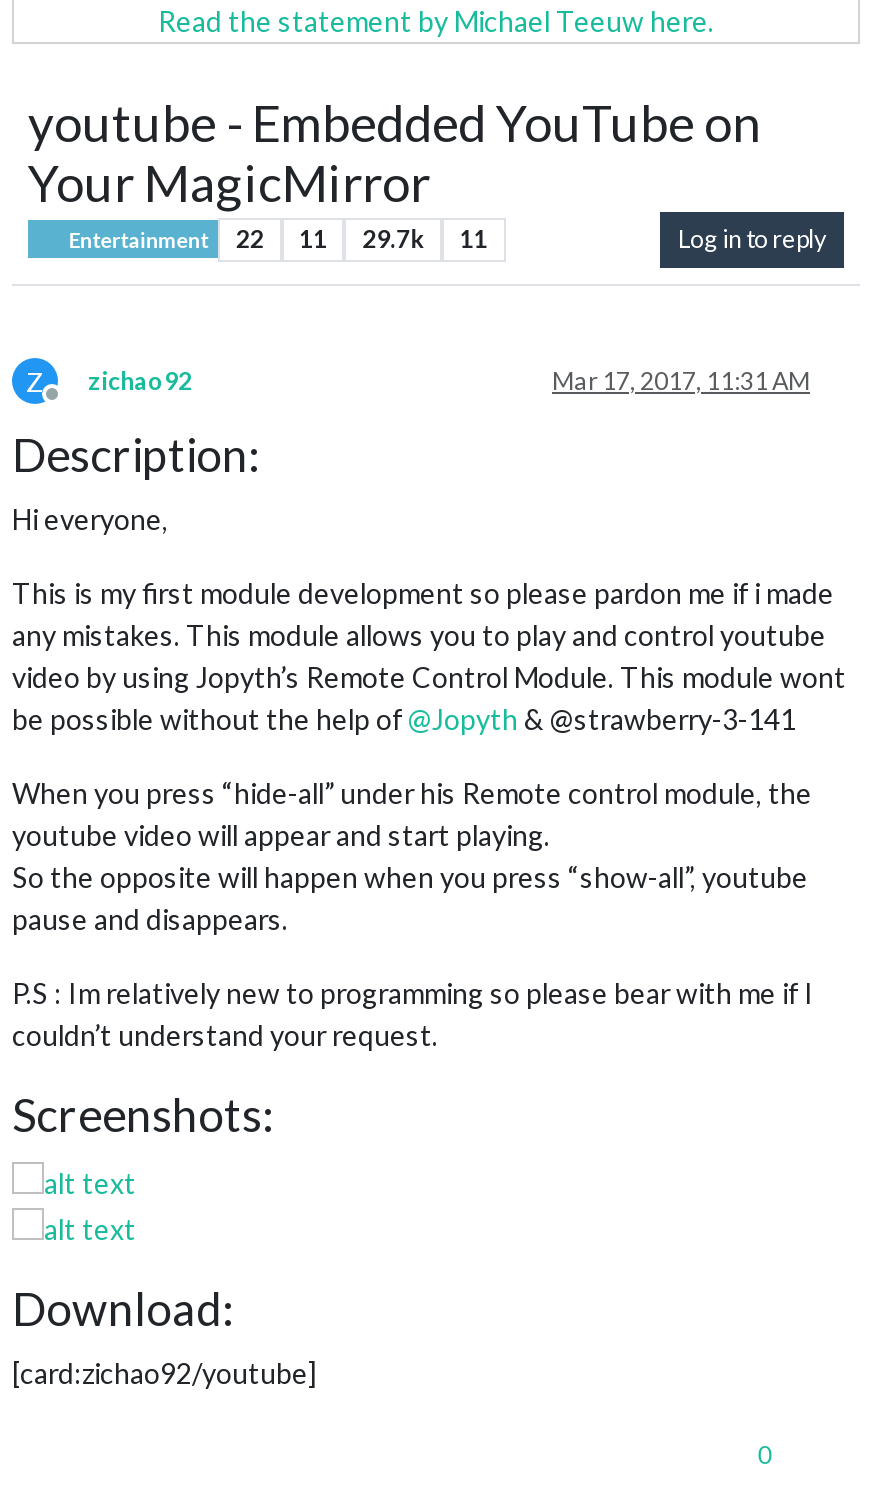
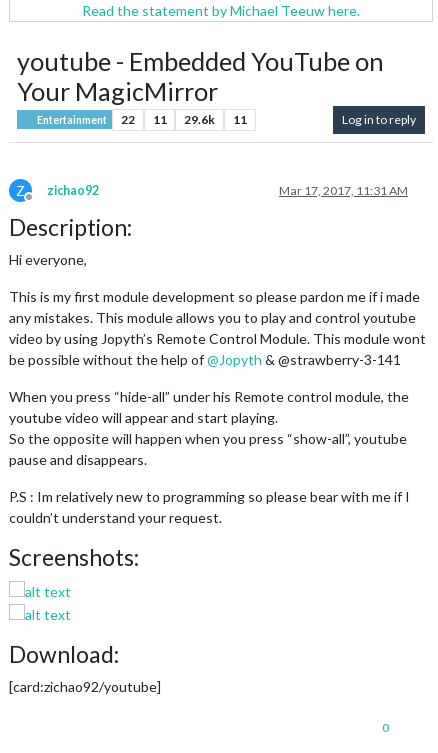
- Entertainment 22 11 29.7k 11
+ Entertainment 22 11 29.6k 11
